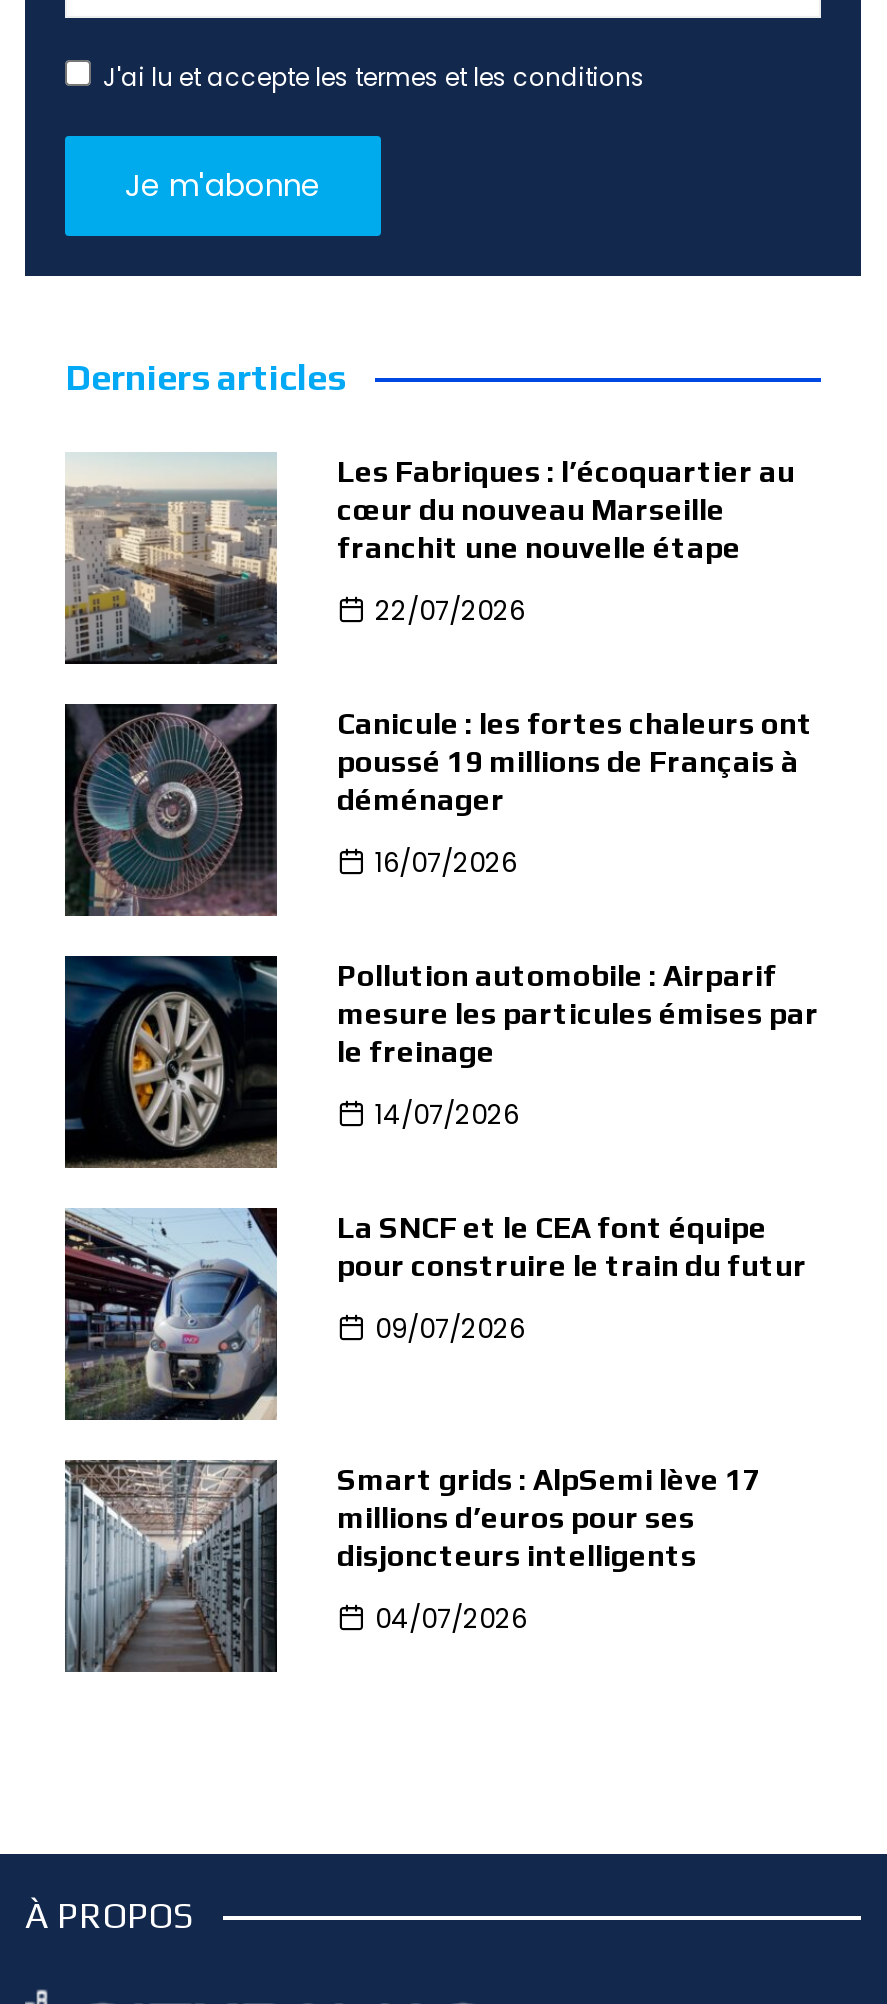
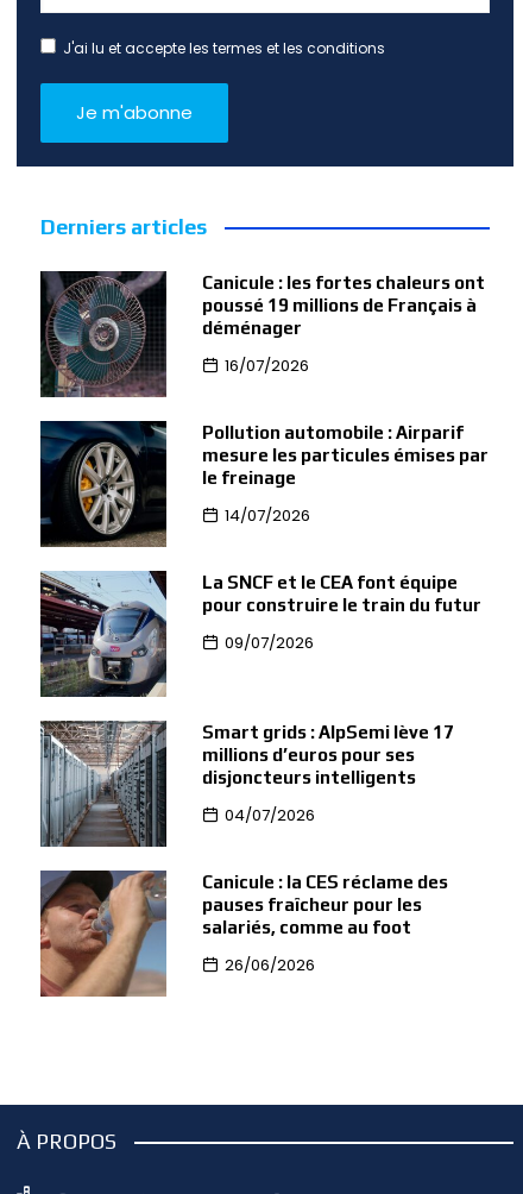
- [image]
- Les Fabriques : l’écoquartier au
- cœur du nouveau Marseille
- franchit une nouvelle étape
- 22/07/2026

moved up: [image] | Canicule : les fortes chaleurs ont | poussé 19 millions de Français à | ... | disjoncteurs intelligents | 04/07/2026

+ [image]
+ Canicule : la CES réclame des
+ pauses fraîcheur pour les
+ salariés, comme au foot
+ 26/06/2026
